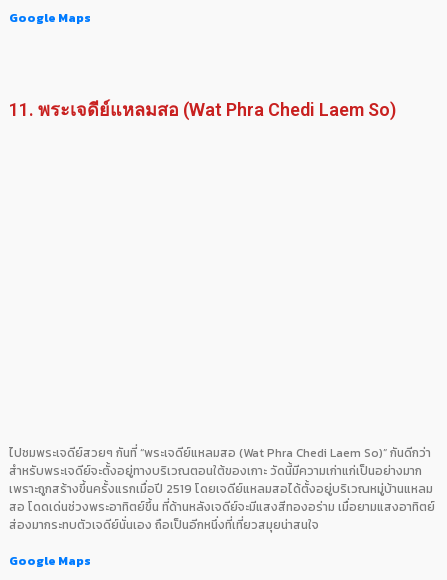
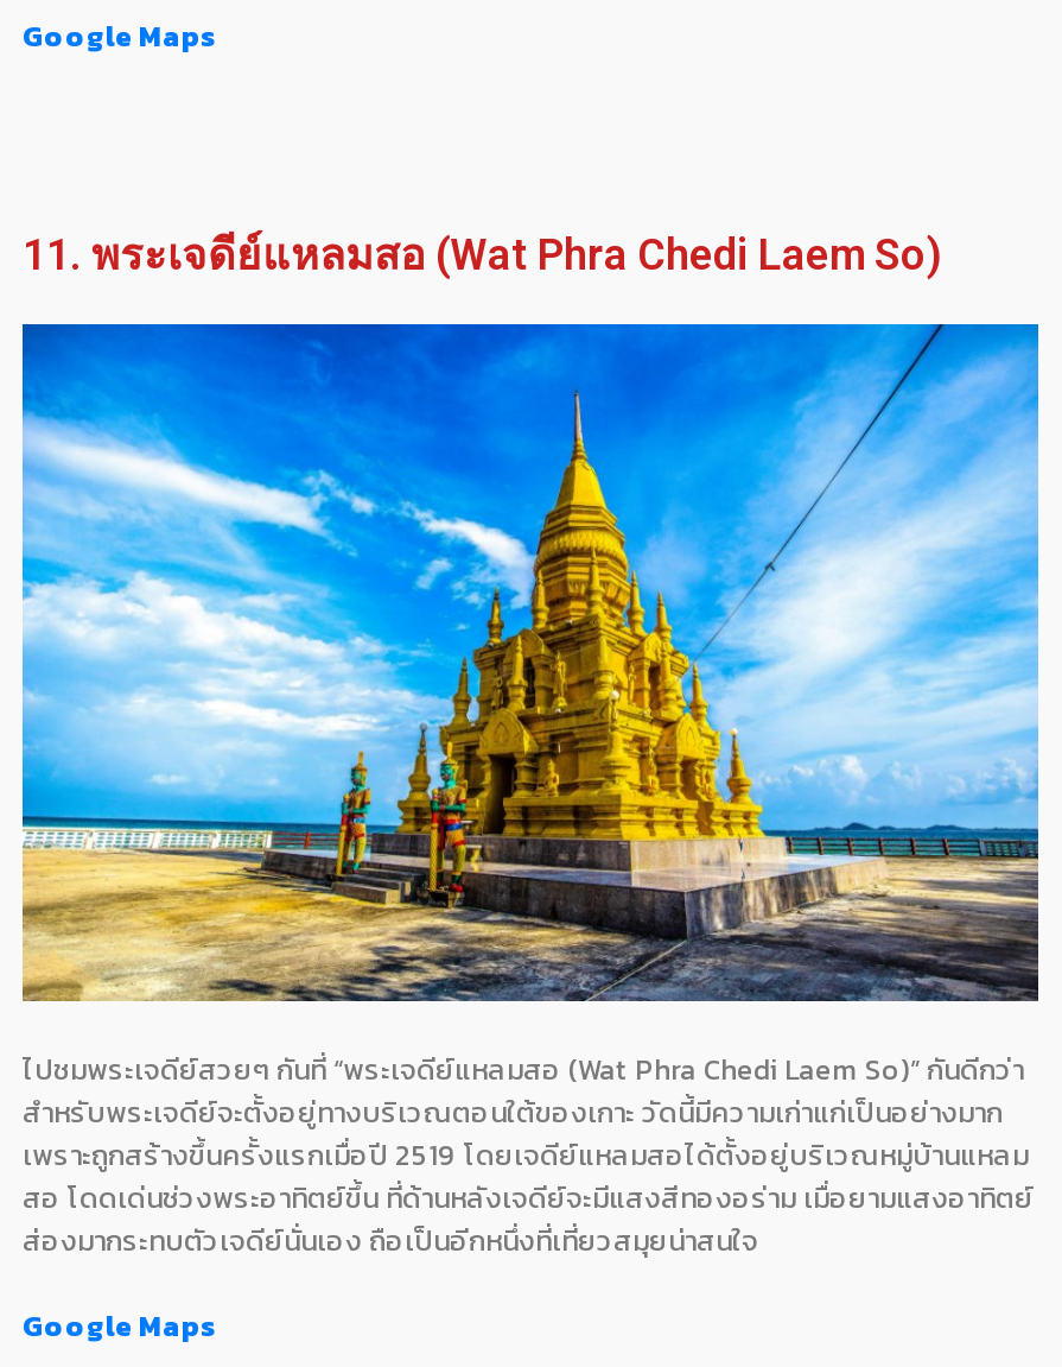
+ [image]
